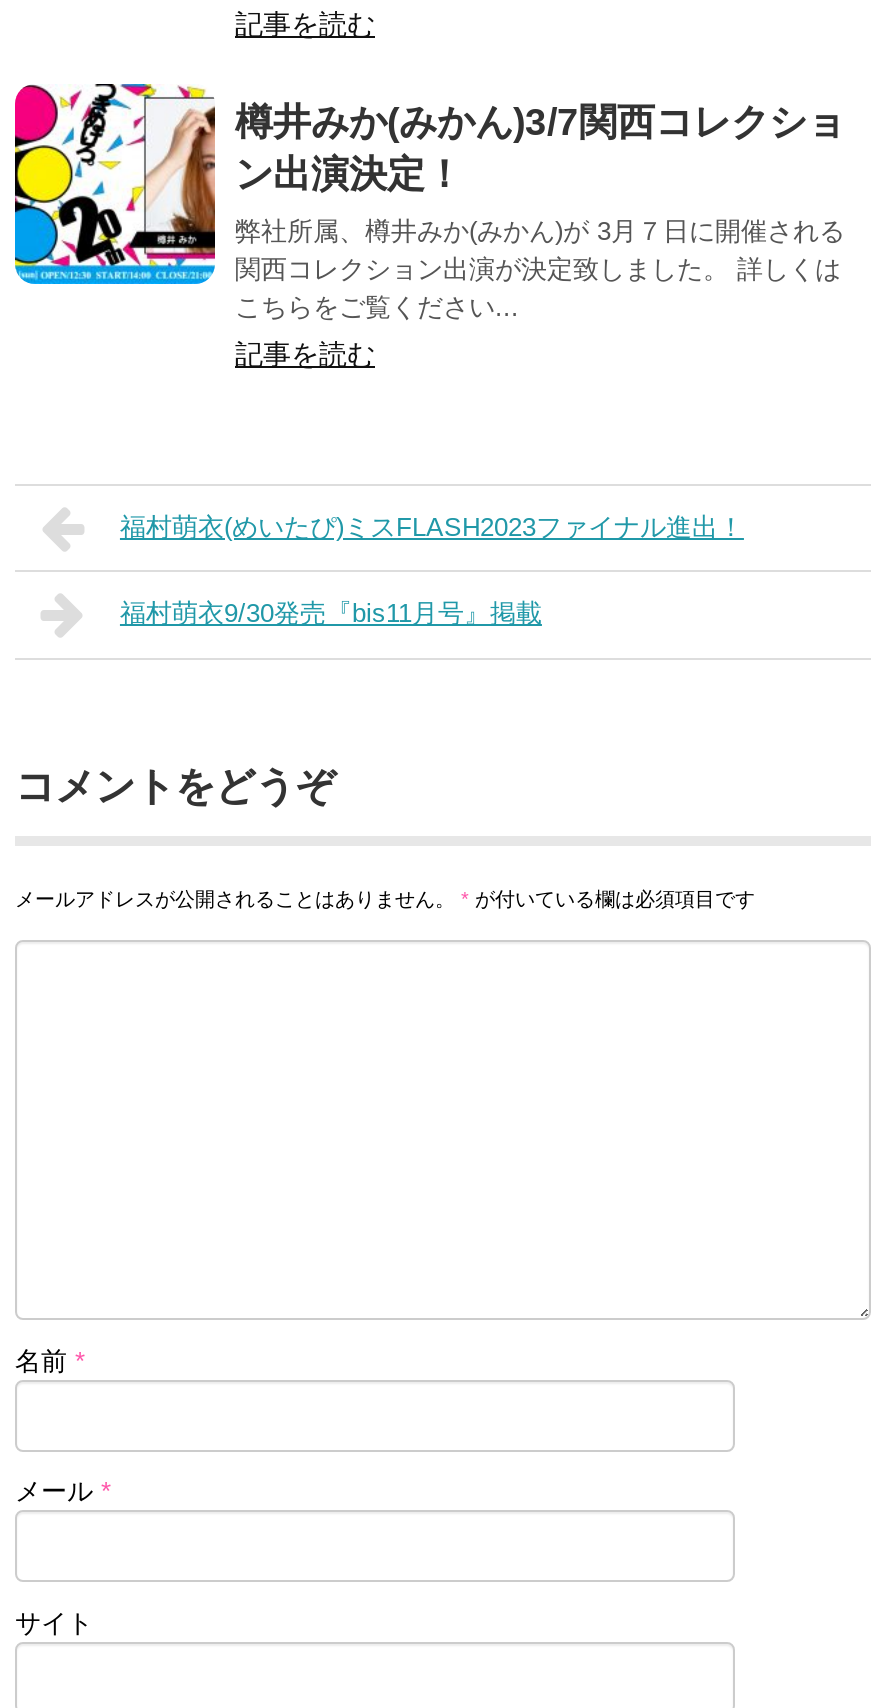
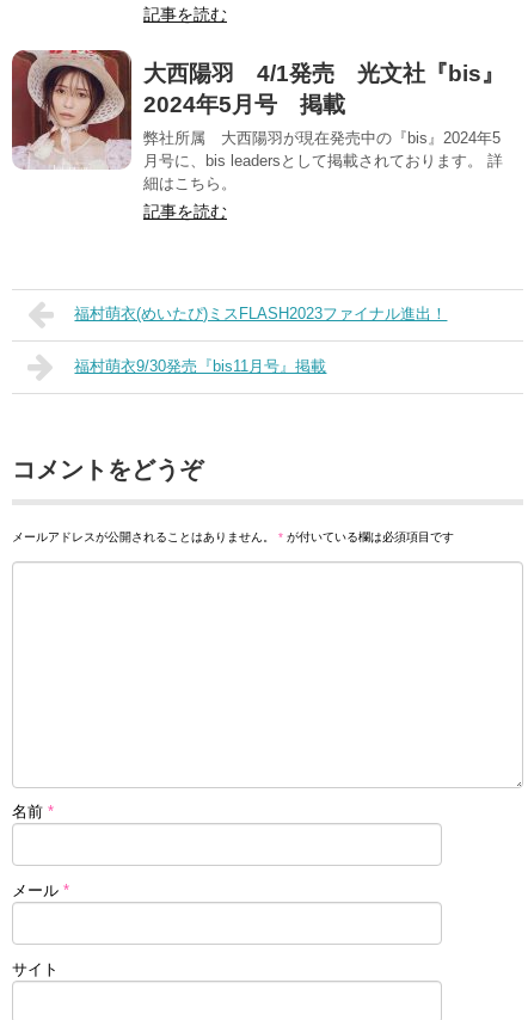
- [image]
- 樽井みか(みかん)3/7関西コレクショ
- ン出演決定！
+ [image]
+ 大西陽羽 4/1発売 光文社『bis』
+ 2024年5月号 掲載

- 弊社所属、樽井みか(みかん)が 3月７日に開催される
- 関西コレクション出演が決定致しました。 詳しくは
- こちらをご覧ください...
+ 弊社所属 大西陽羽が現在発売中の『bis』2024年5
+ 月号に、bis leadersとして掲載されております。 詳
+ 細はこちら。
